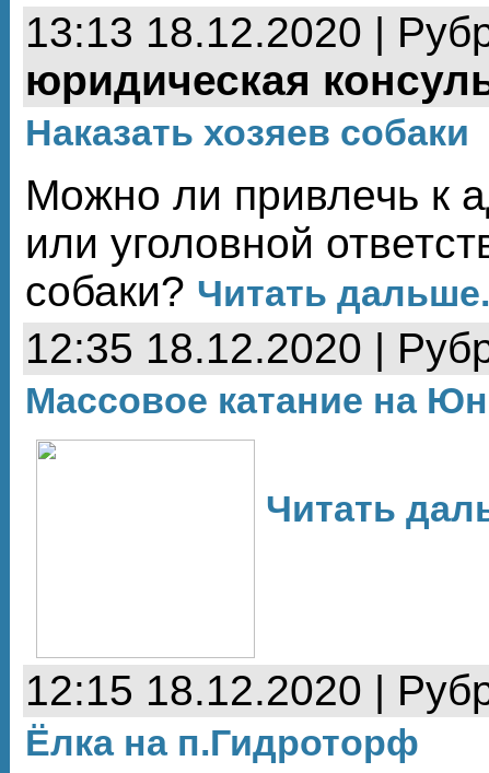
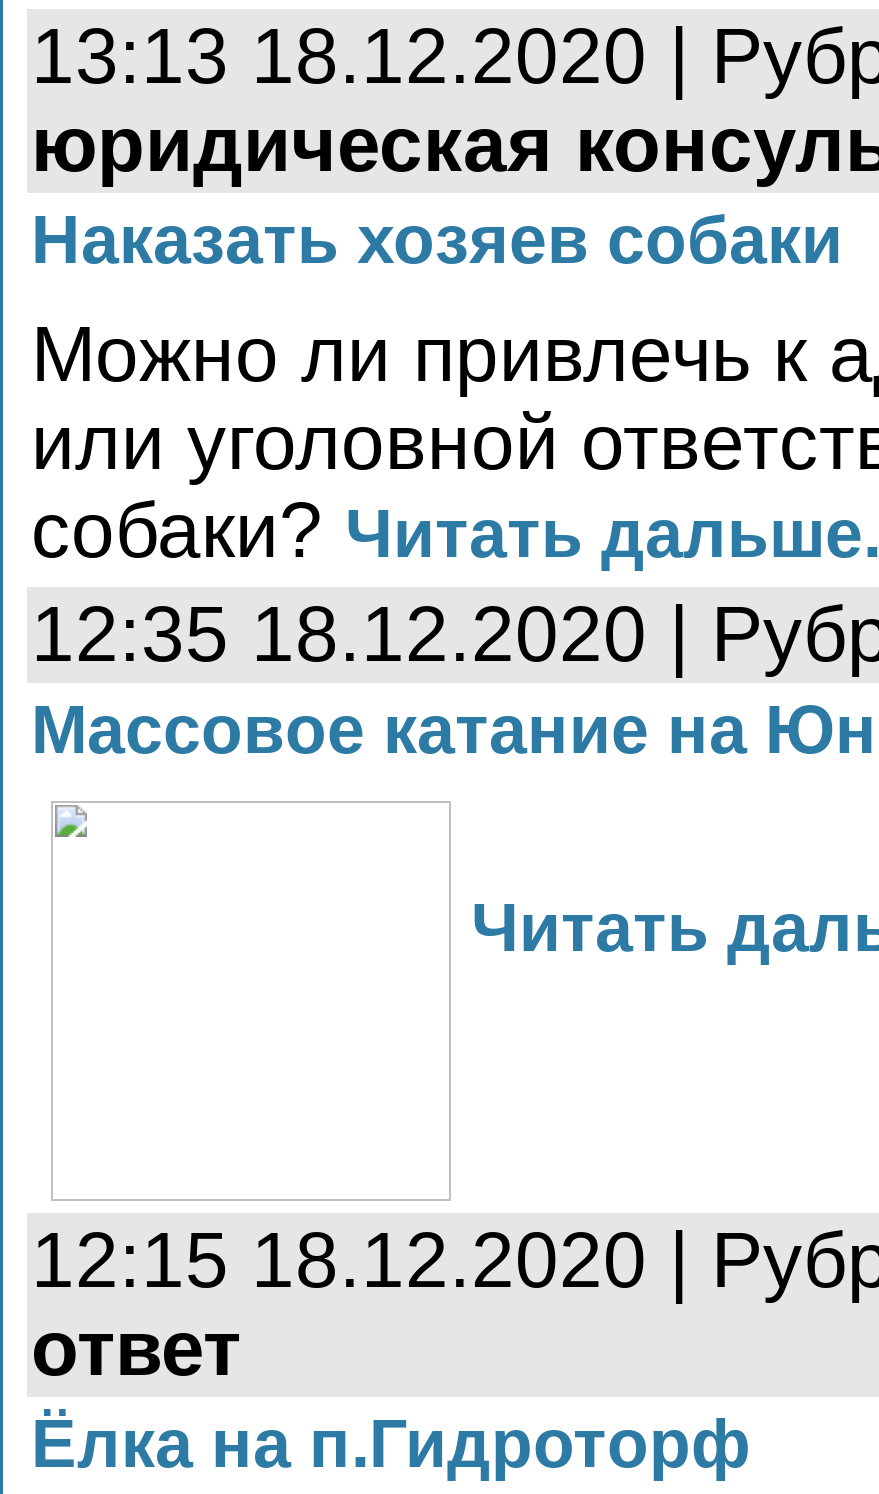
+ ответ
